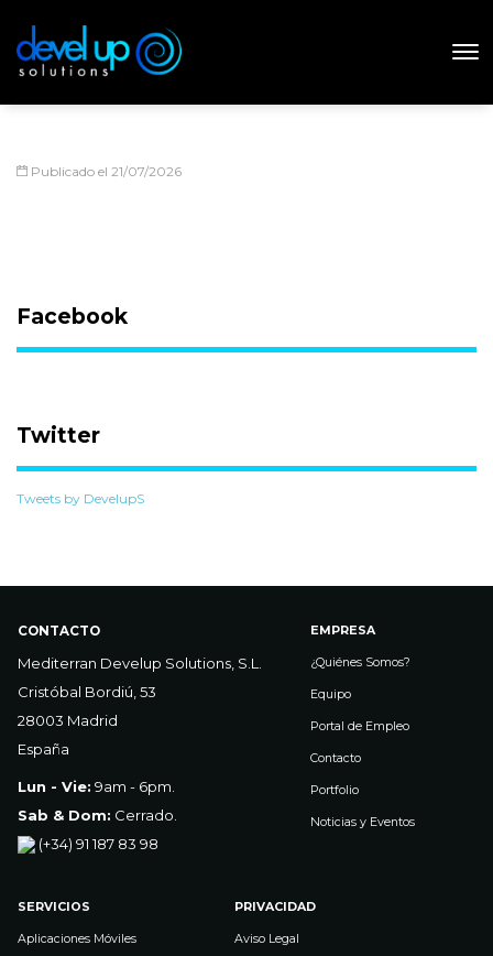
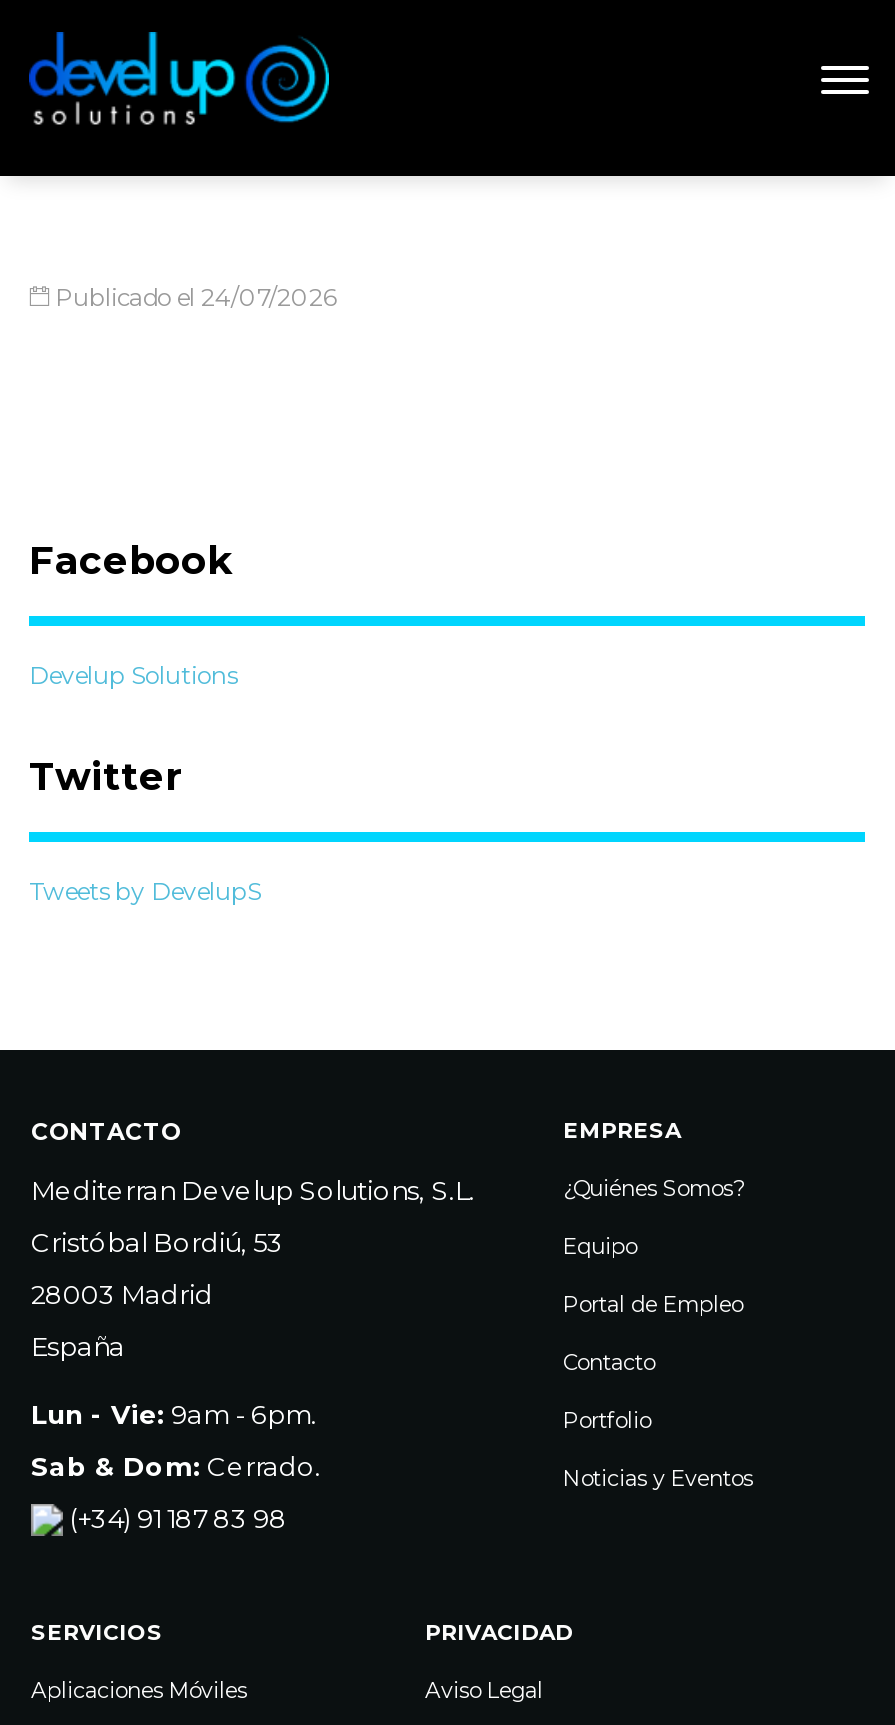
- Publicado el 21/07/2026
+ Publicado el 24/07/2026

+ Develup Solutions
